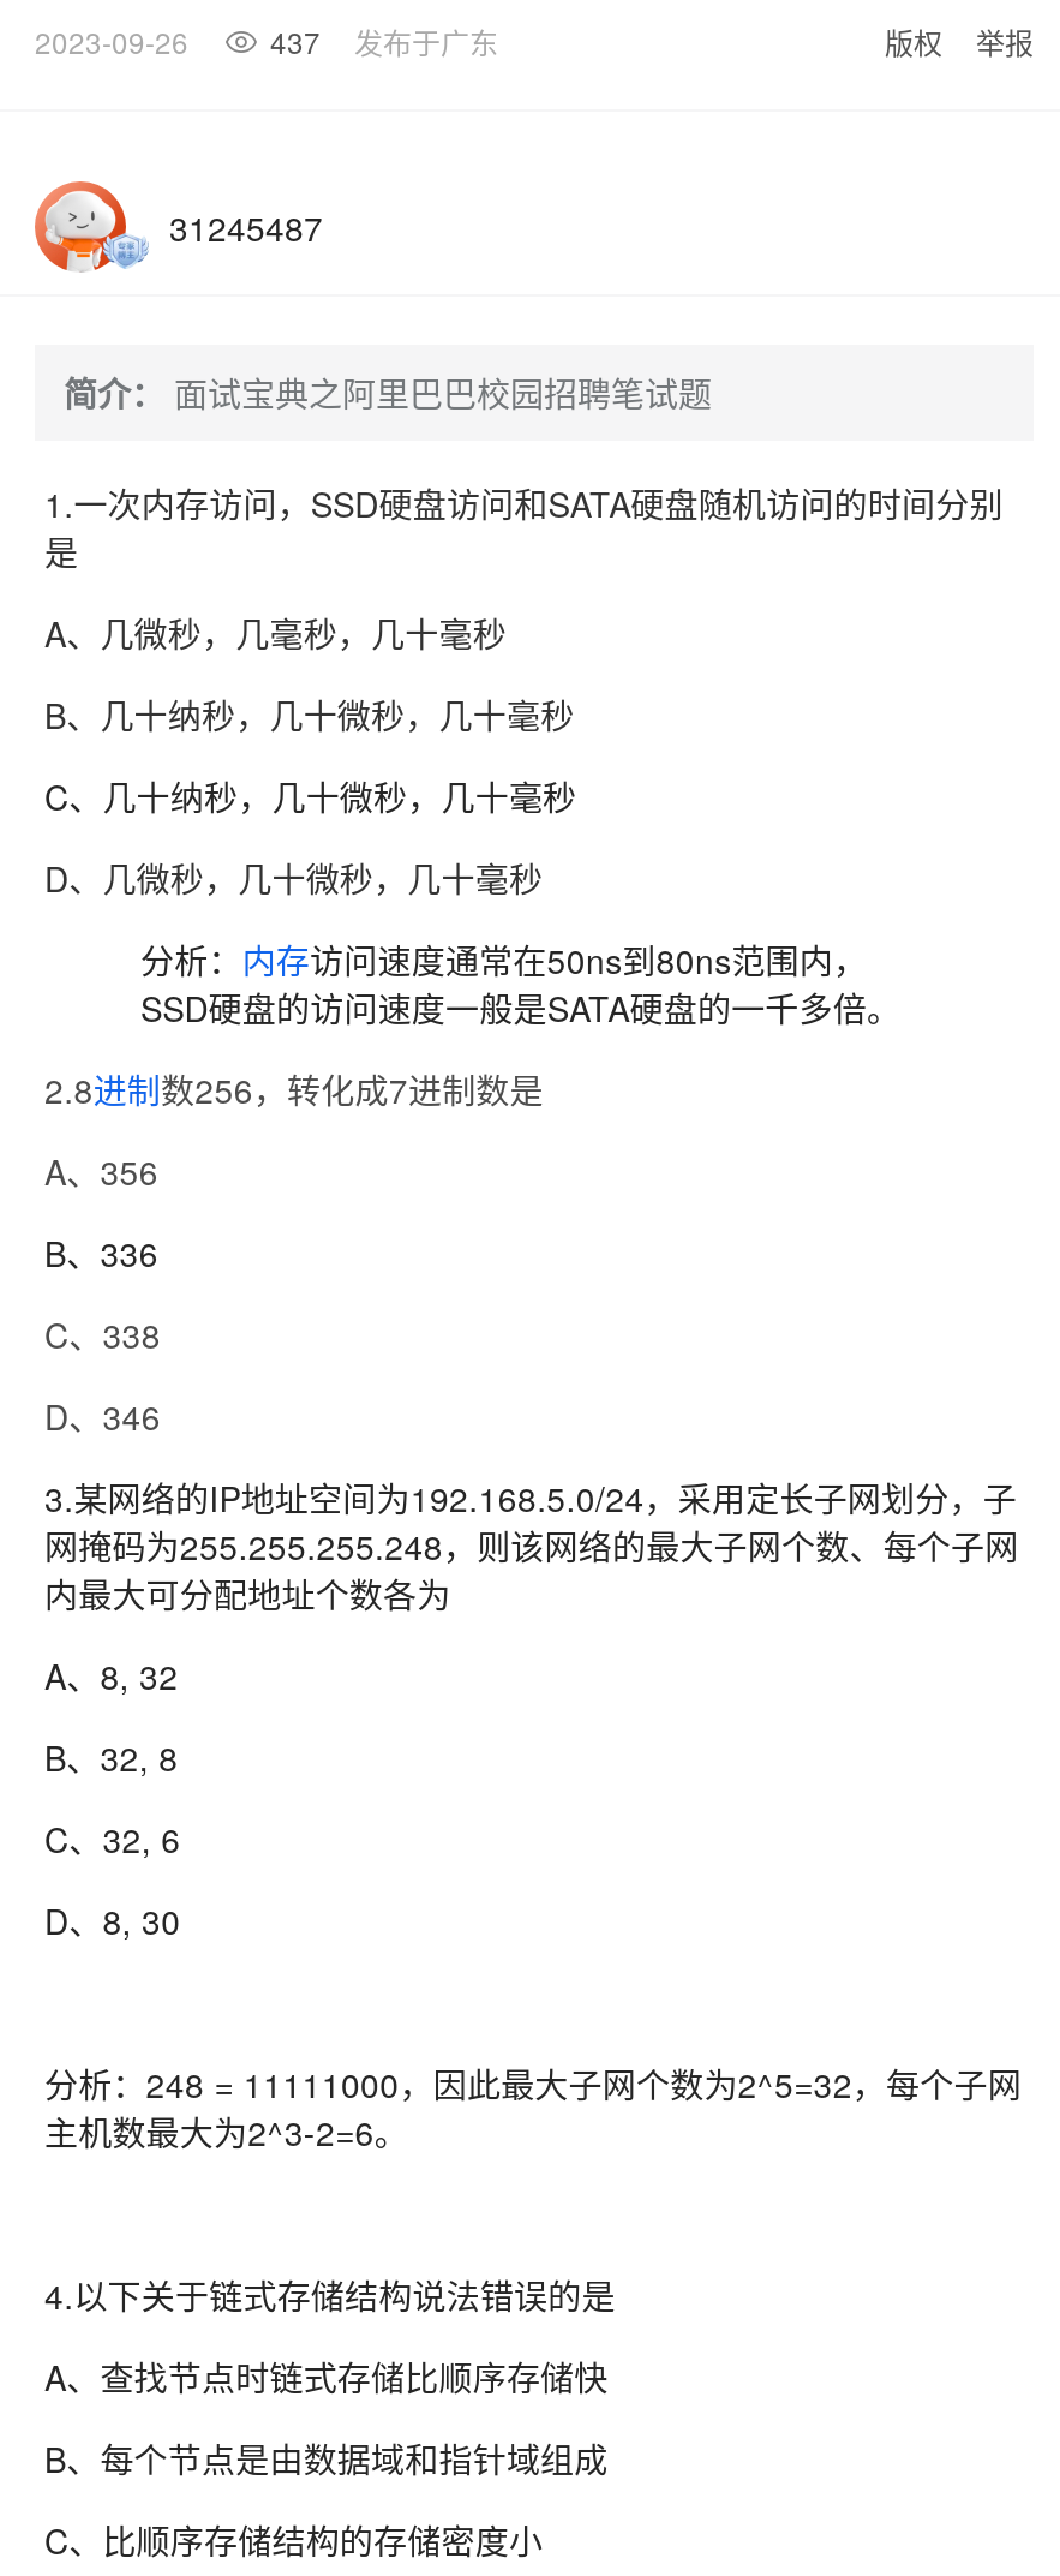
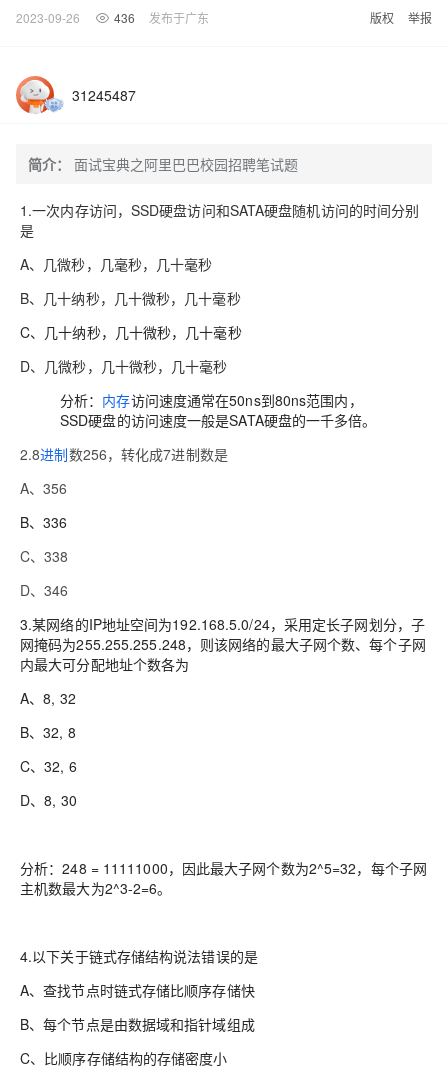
- 2023-09-26 437 发布于广东
+ 2023-09-26 436 发布于广东
